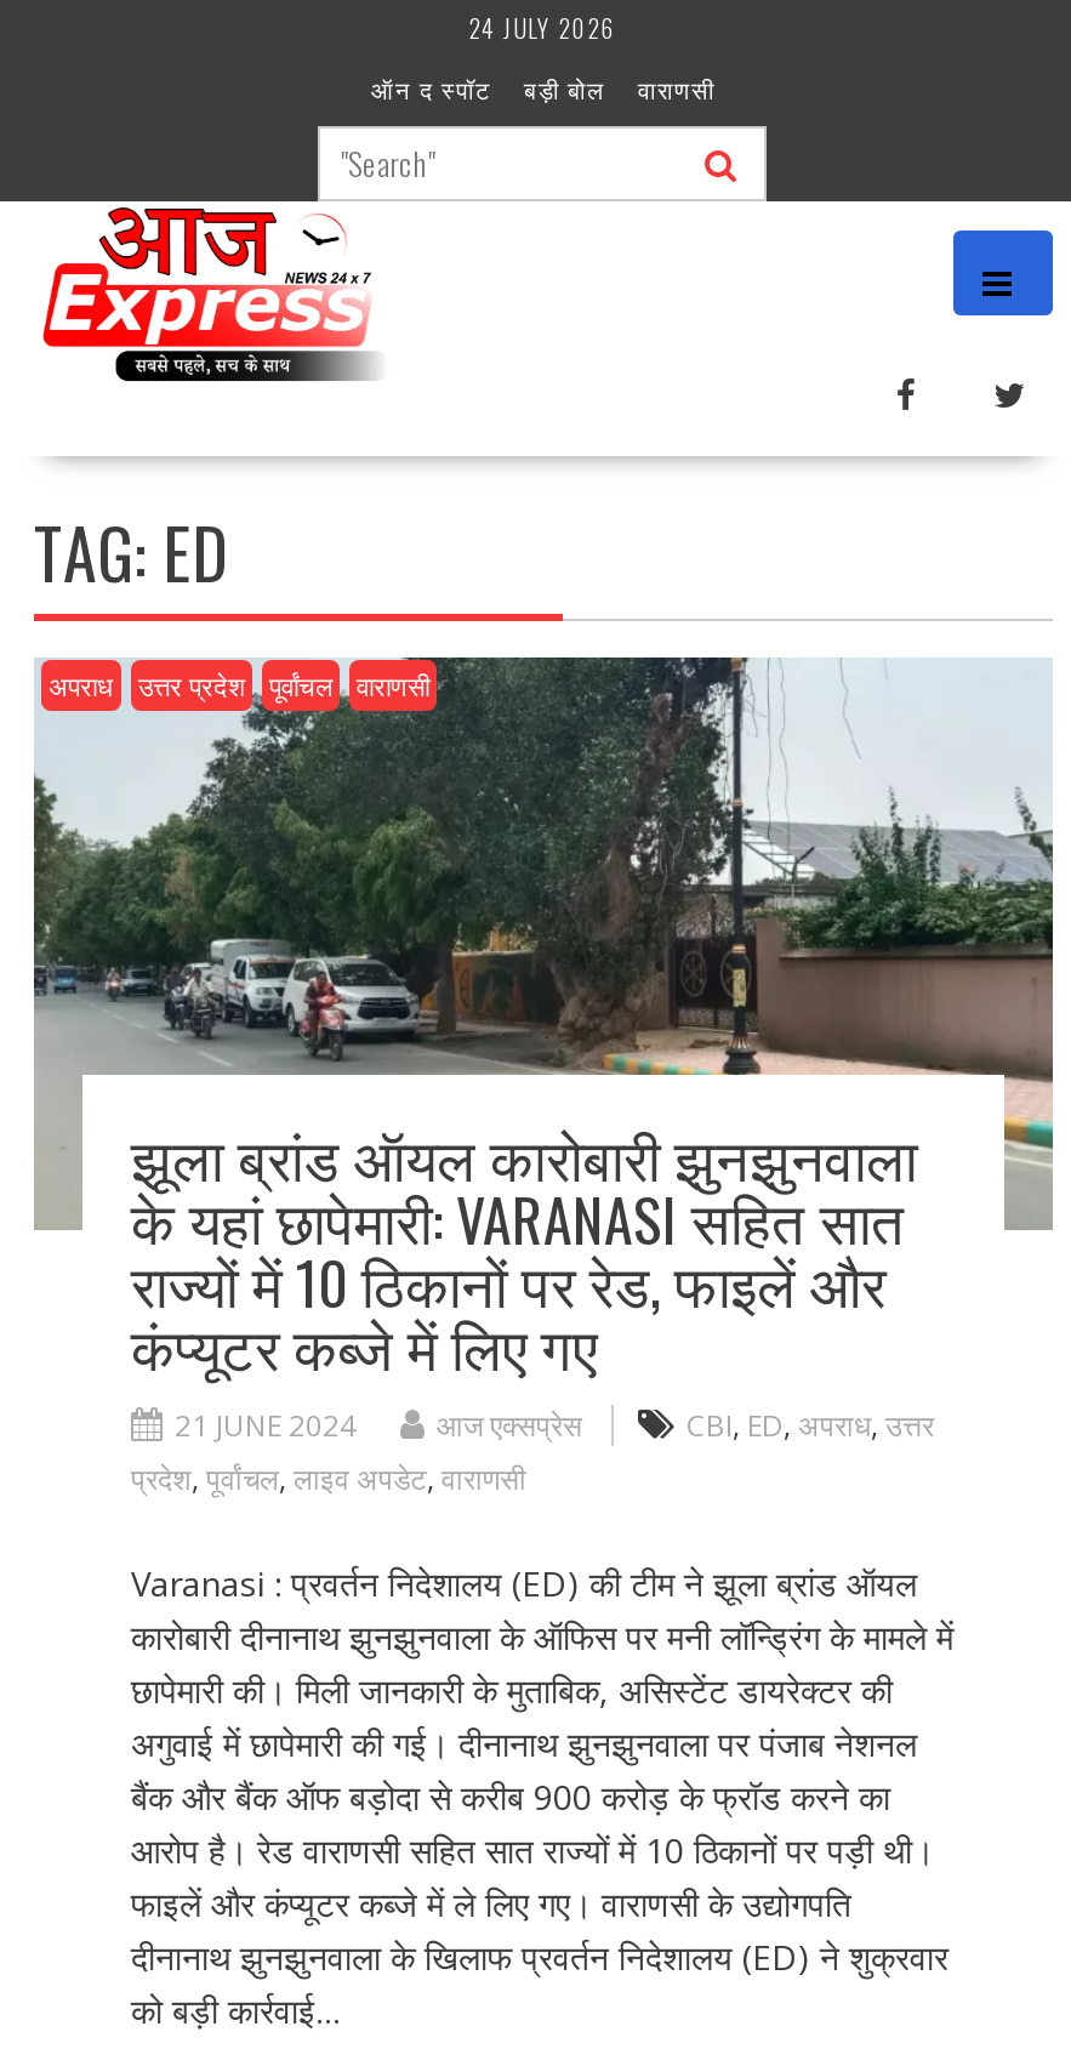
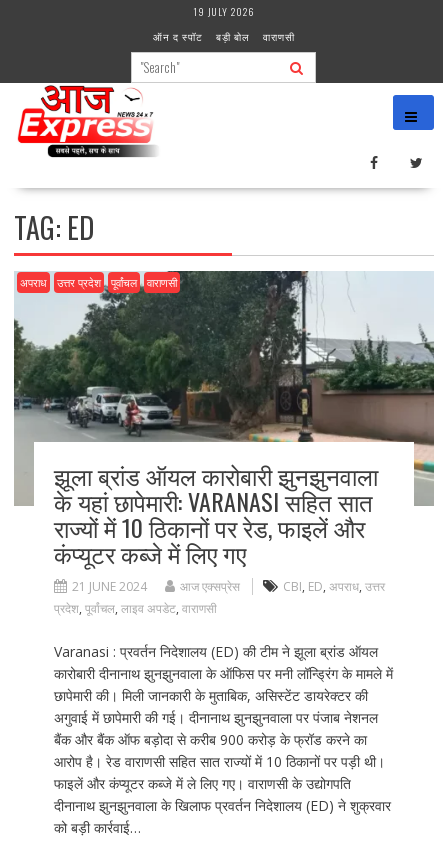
- 24 JULY 2026
+ 19 JULY 2026
